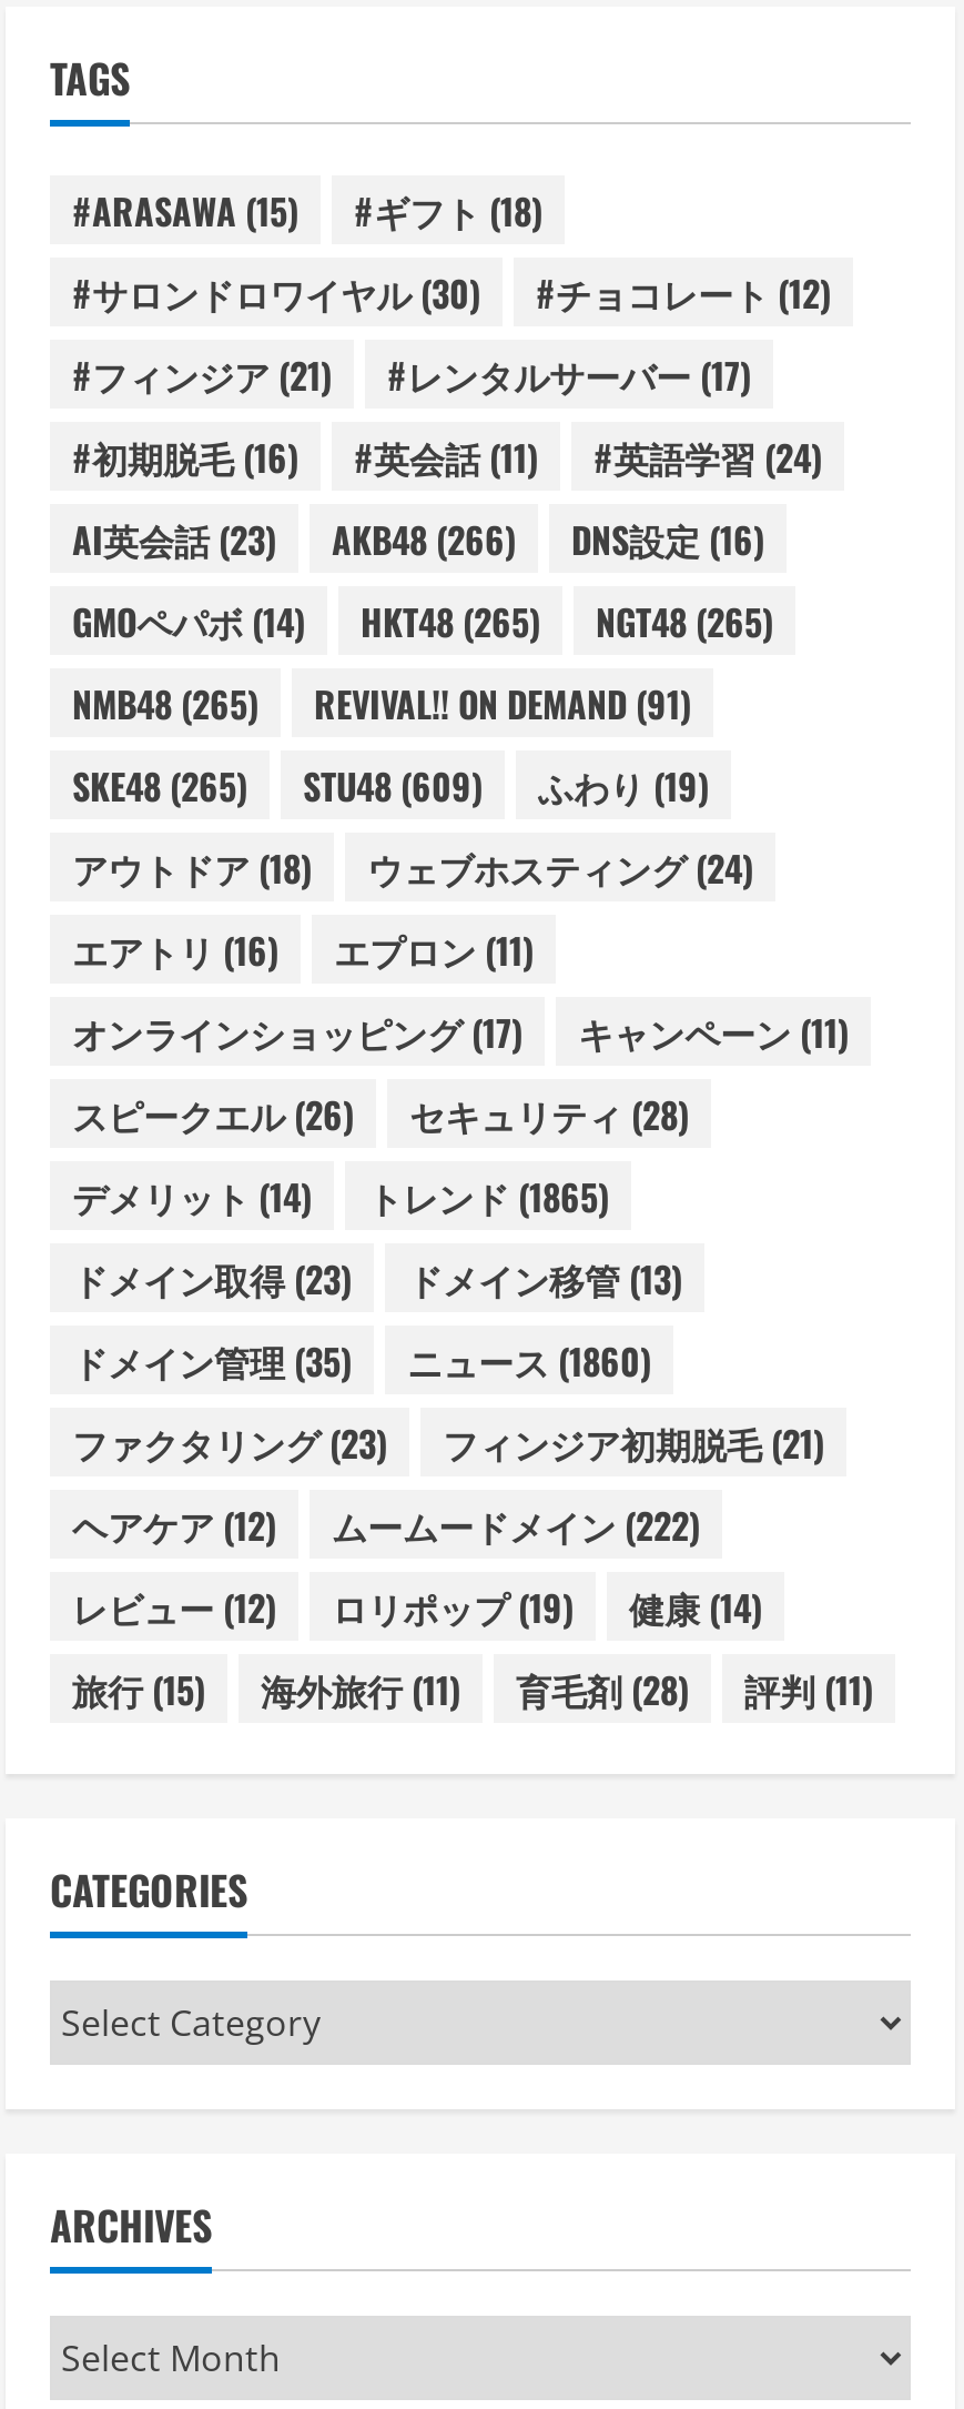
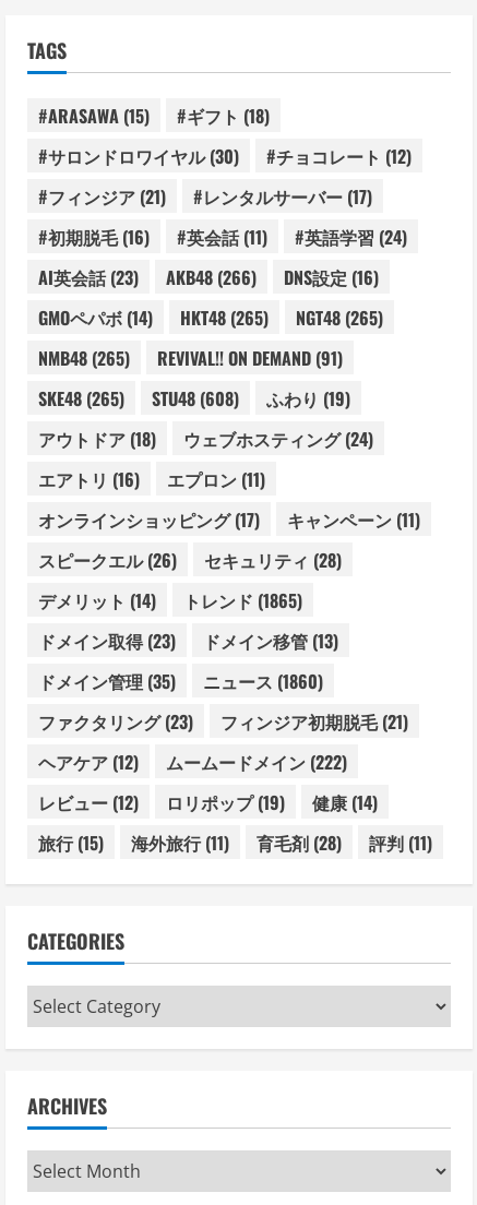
- SKE48 (265) STU48 (609) ふわり(19)
+ SKE48 (265) STU48 (608) ふわり(19)
